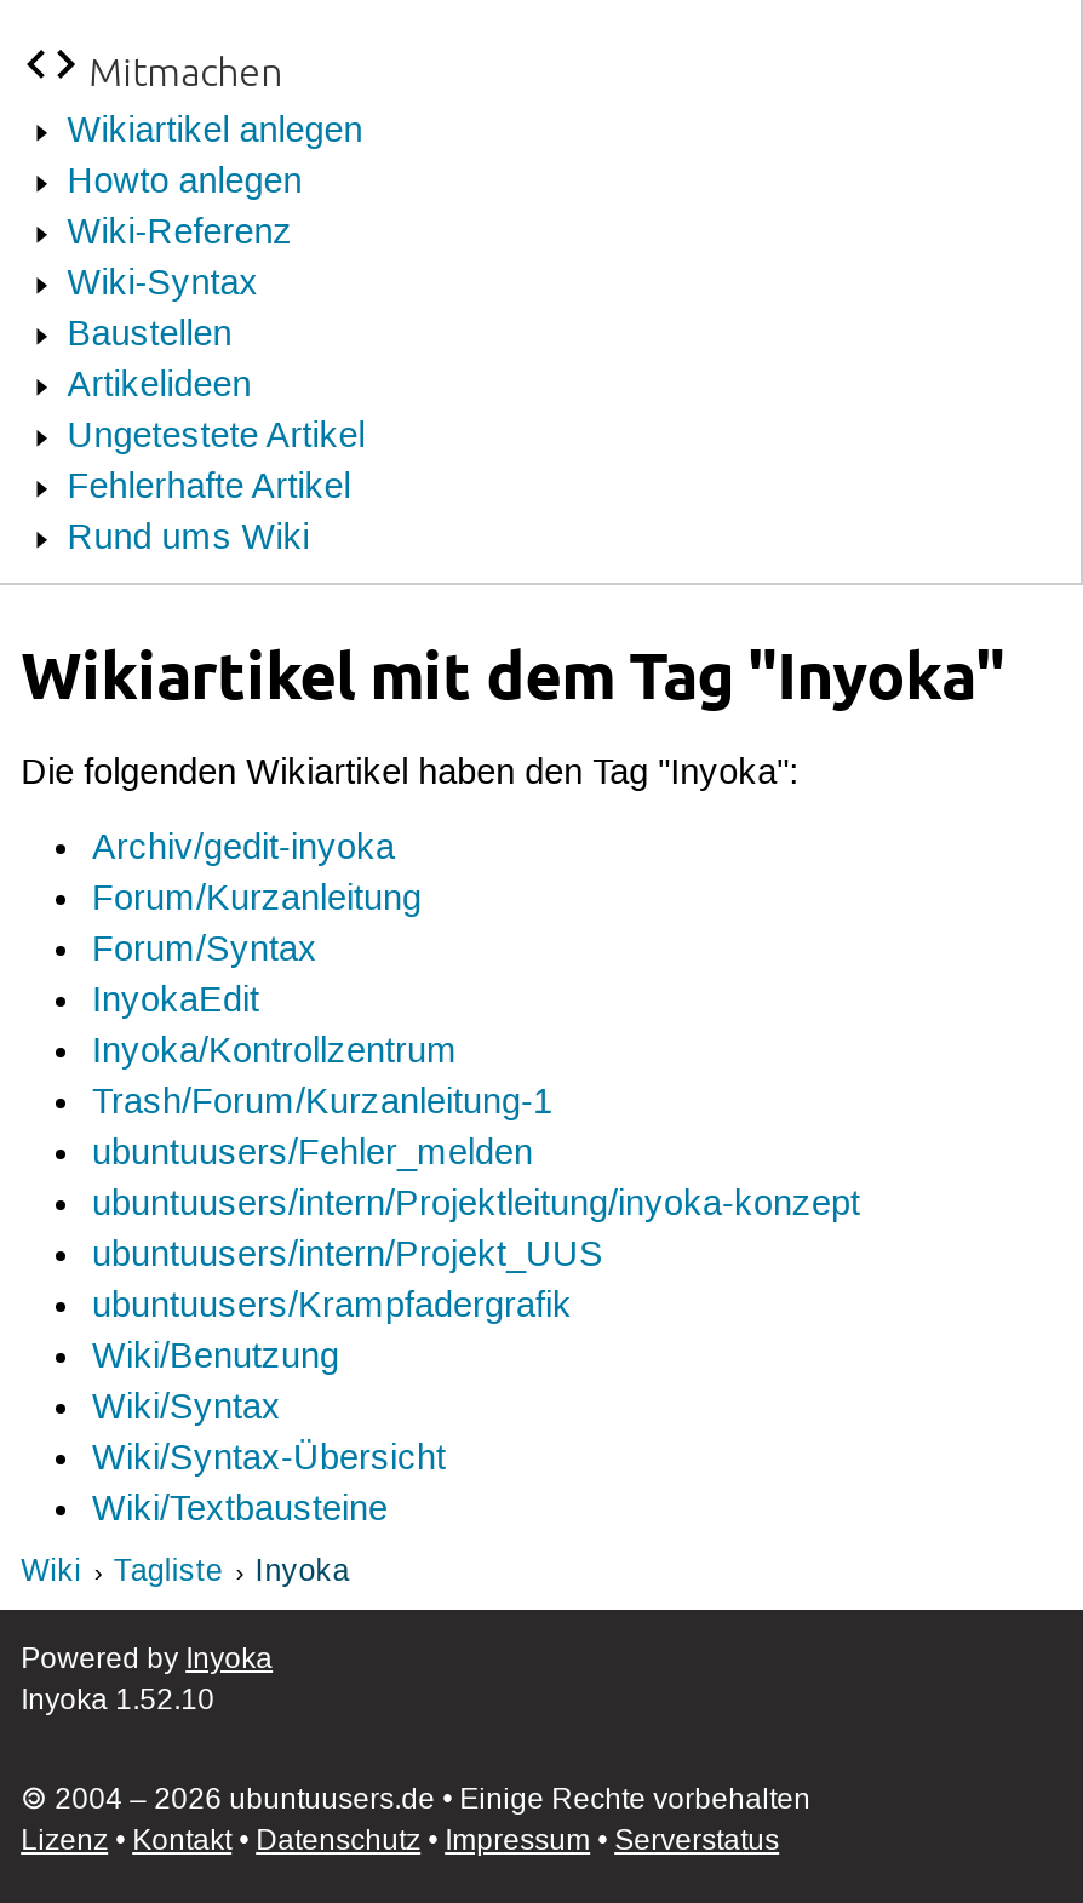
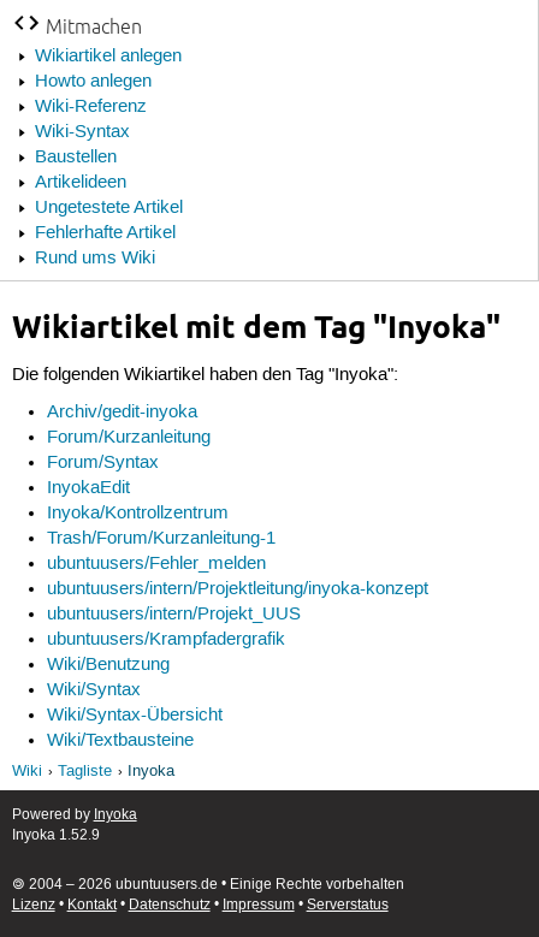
- Inyoka 1.52.10
+ Inyoka 1.52.9
